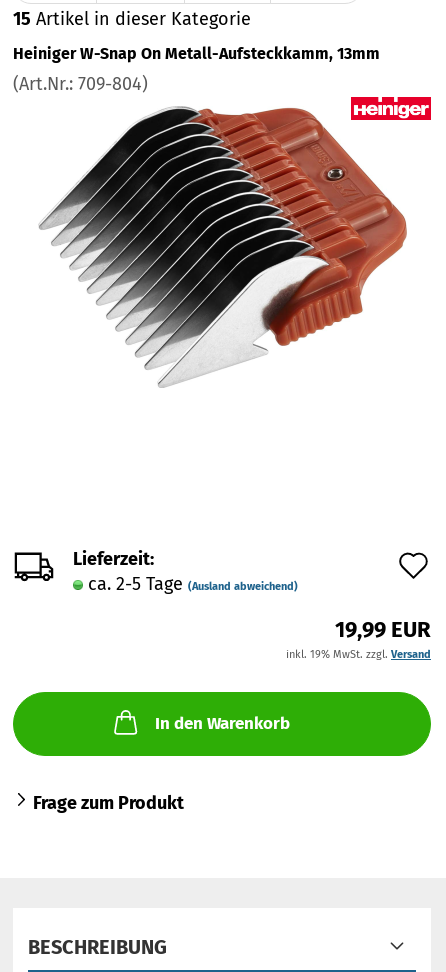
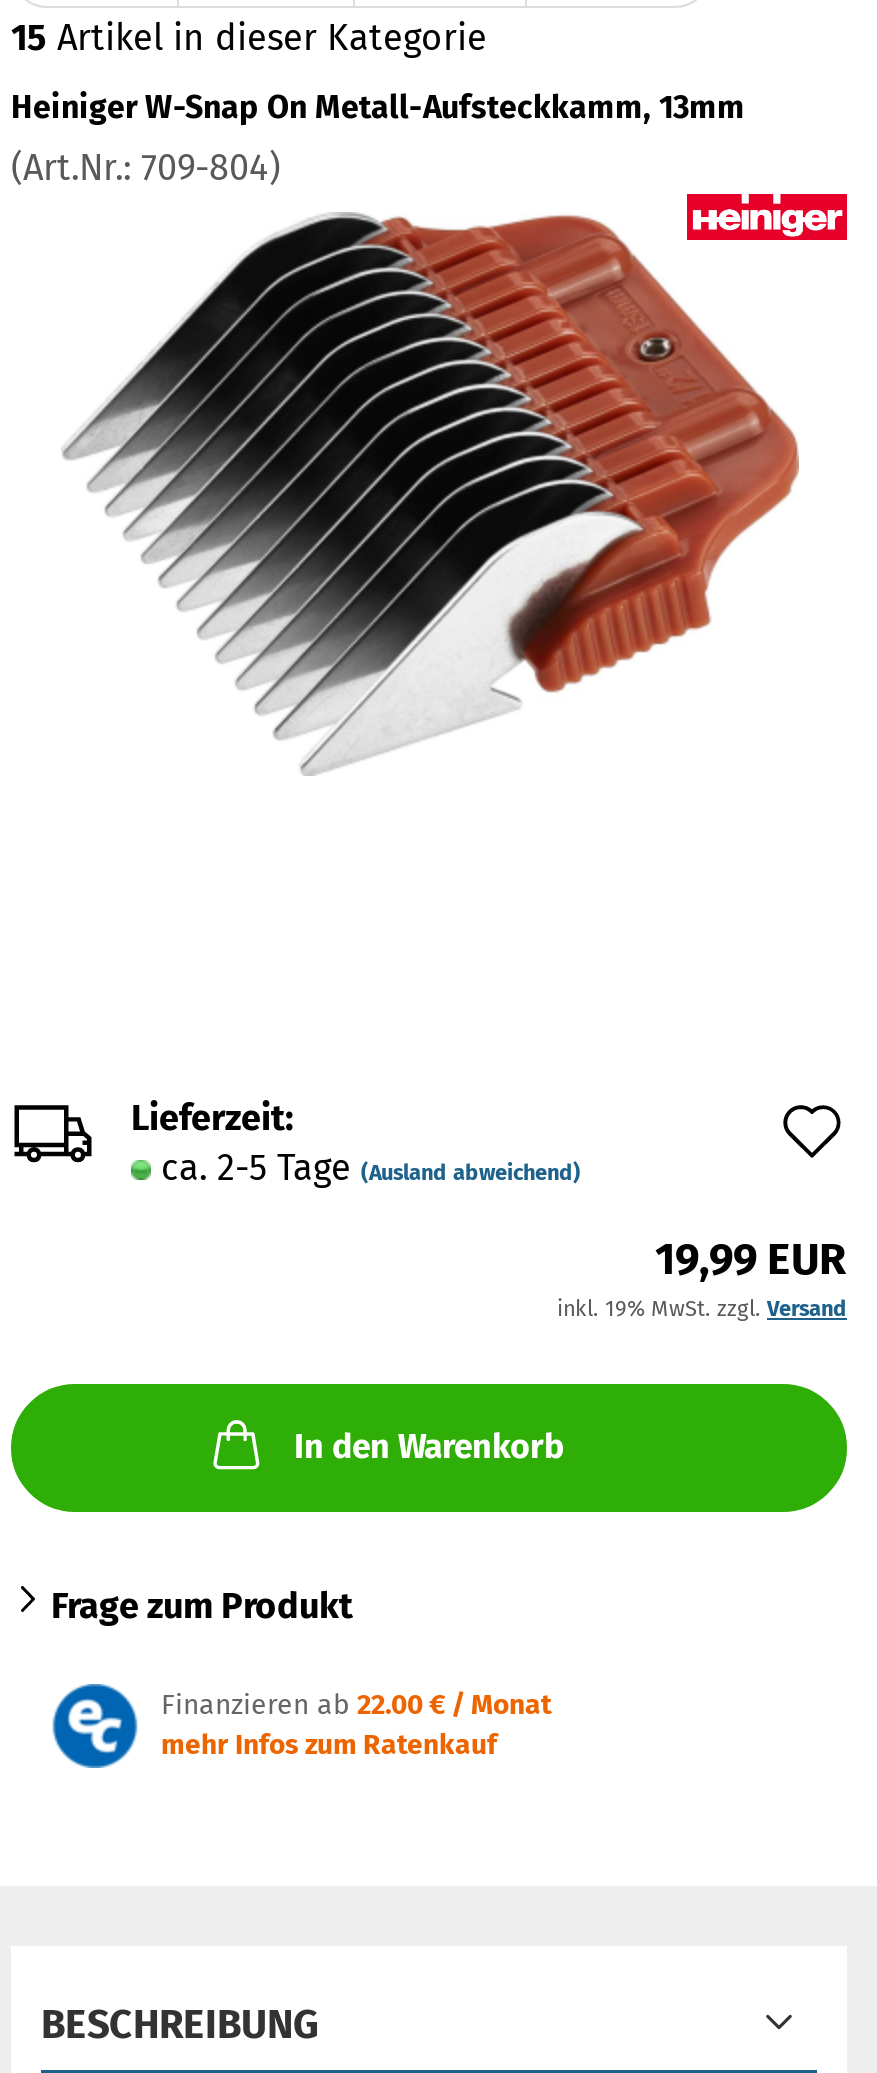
+ [image]
+ Finanzieren ab 22.00 € / Monat
+ mehr Infos zum Ratenkauf
